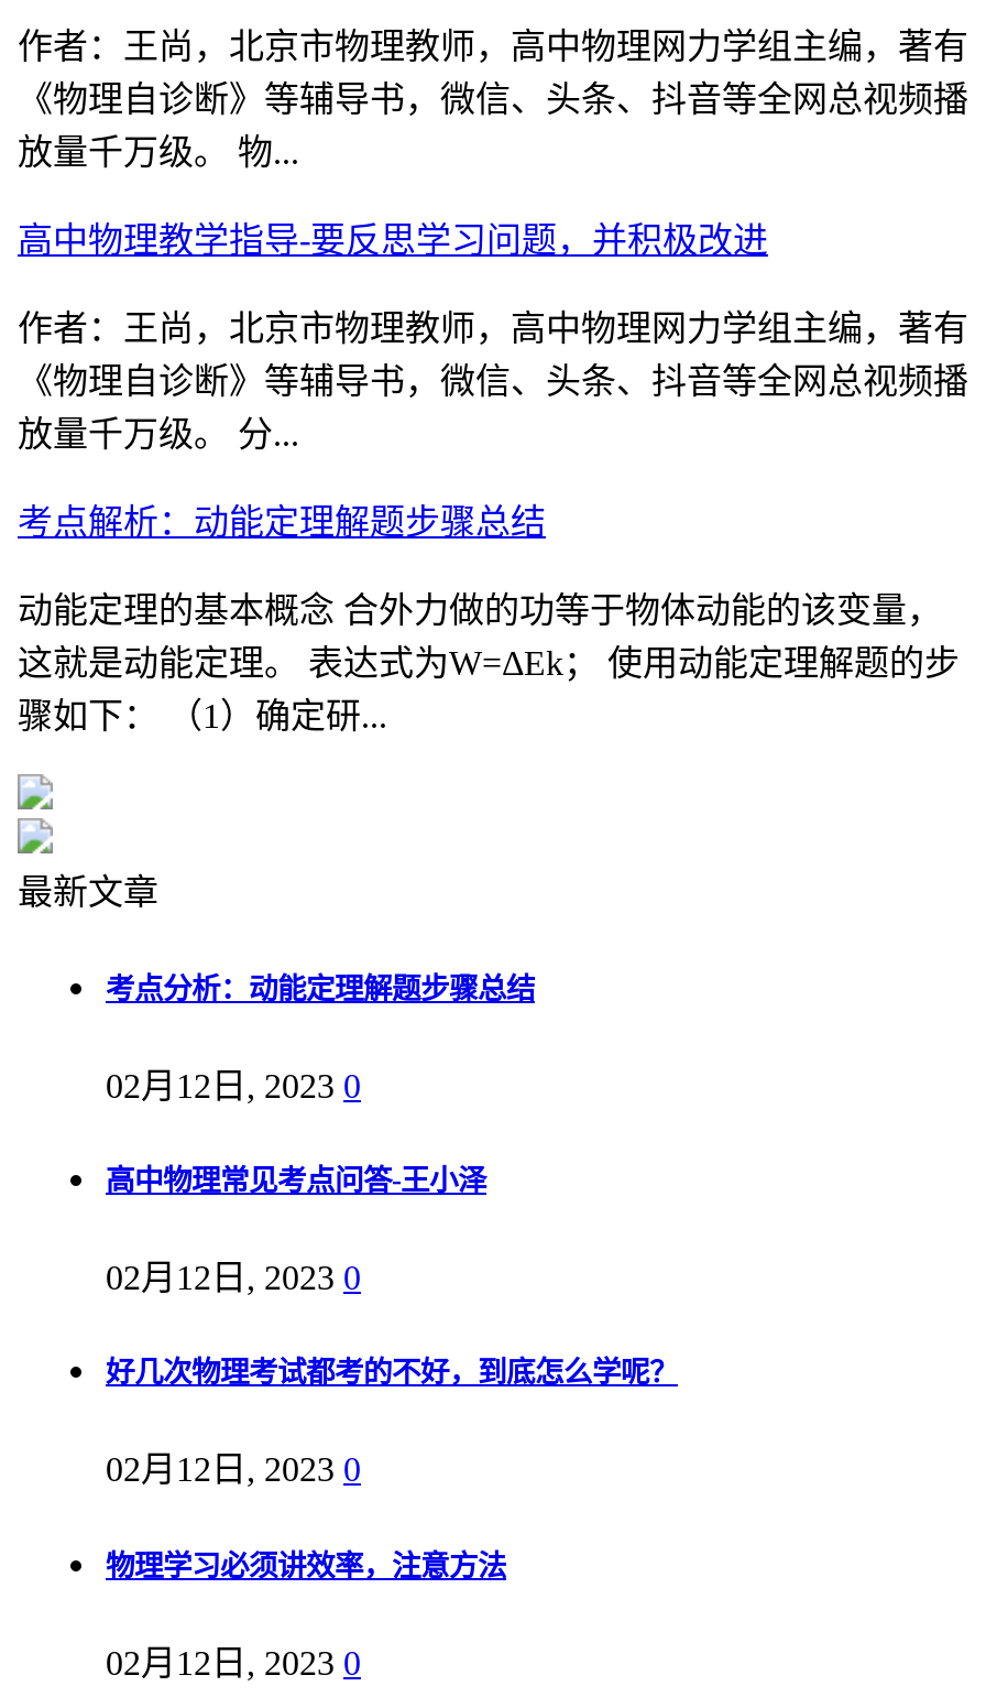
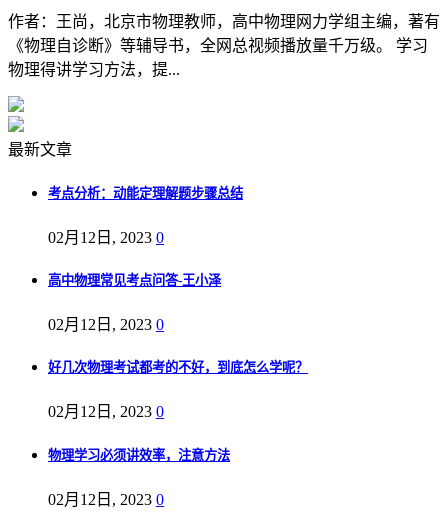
- 《物理自诊断》等辅导书，微信、头条、抖音等全网总视频播
- 放量千万级。 物...
- 高中物理教学指导-要反思学习问题，并积极改进
- 作者：王尚，北京市物理教师，高中物理网力学组主编，著有
- 《物理自诊断》等辅导书，微信、头条、抖音等全网总视频播
- 放量千万级。 分...
- 考点解析：动能定理解题步骤总结
- 动能定理的基本概念 合外力做的功等于物体动能的该变量，
- 这就是动能定理。 表达式为W=ΔEk； 使用动能定理解题的步
- 骤如下： （1）确定研...
+ 《物理自诊断》等辅导书，全网总视频播放量千万级。 学习
+ 物理得讲学习方法，提...
